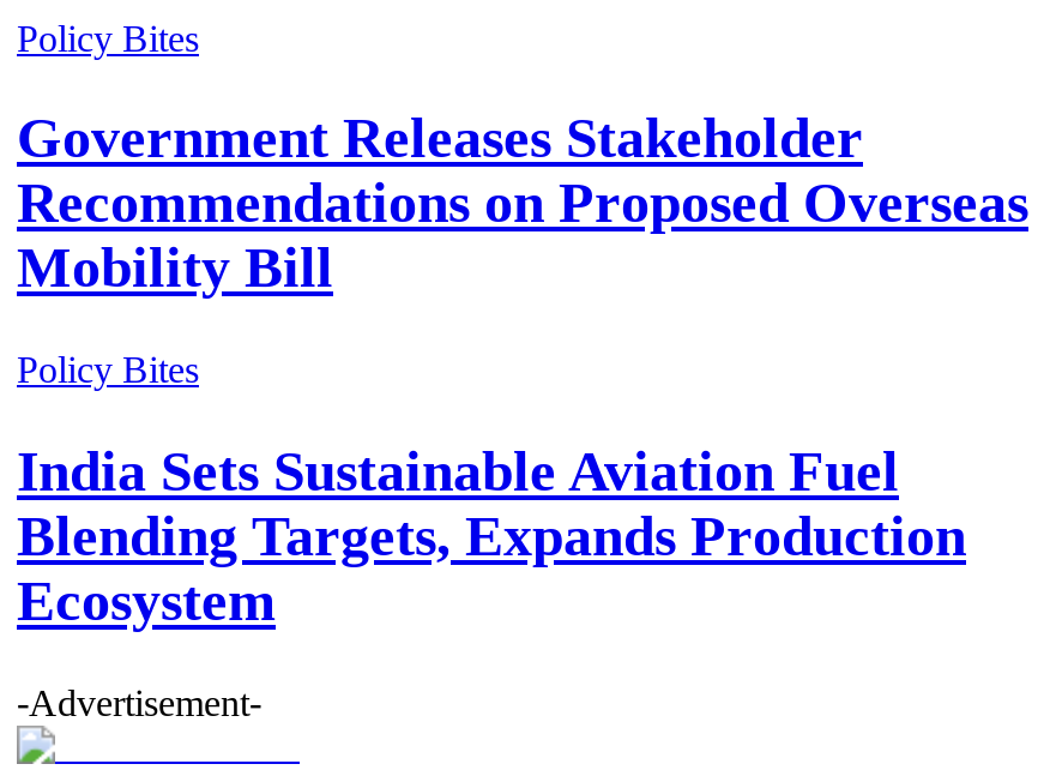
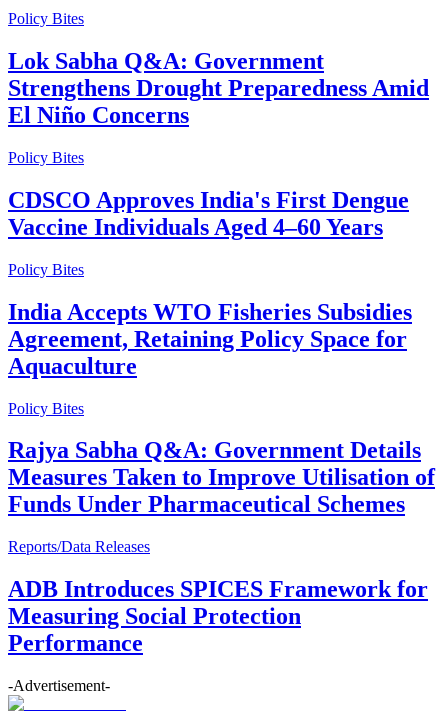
- Government Releases Stakeholder
- Recommendations on Proposed Overseas
- Mobility Bill
+ Lok Sabha Q&A: Government
+ Strengthens Drought Preparedness Amid
+ El Niño Concerns

- India Sets Sustainable Aviation Fuel
- Blending Targets, Expands Production
- Ecosystem
+ CDSCO Approves India's First Dengue
+ Vaccine Individuals Aged 4–60 Years
+ Policy Bites
+ India Accepts WTO Fisheries Subsidies
+ Agreement, Retaining Policy Space for
+ Aquaculture
+ Policy Bites
+ Rajya Sabha Q&A: Government Details
+ Measures Taken to Improve Utilisation of
+ Funds Under Pharmaceutical Schemes
+ Reports/Data Releases
+ ADB Introduces SPICES Framework for
+ Measuring Social Protection
+ Performance
